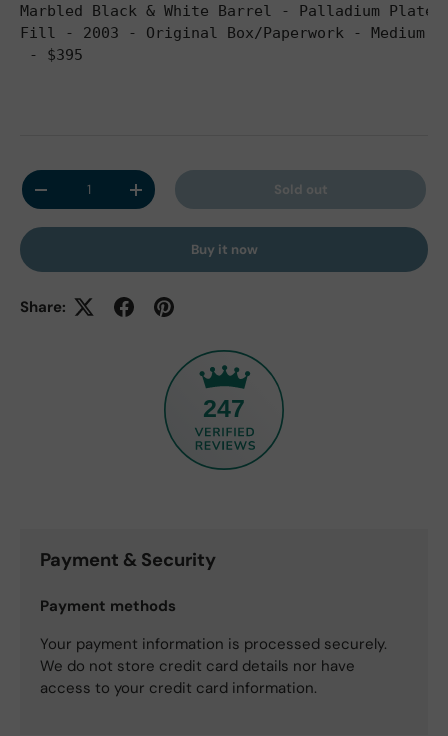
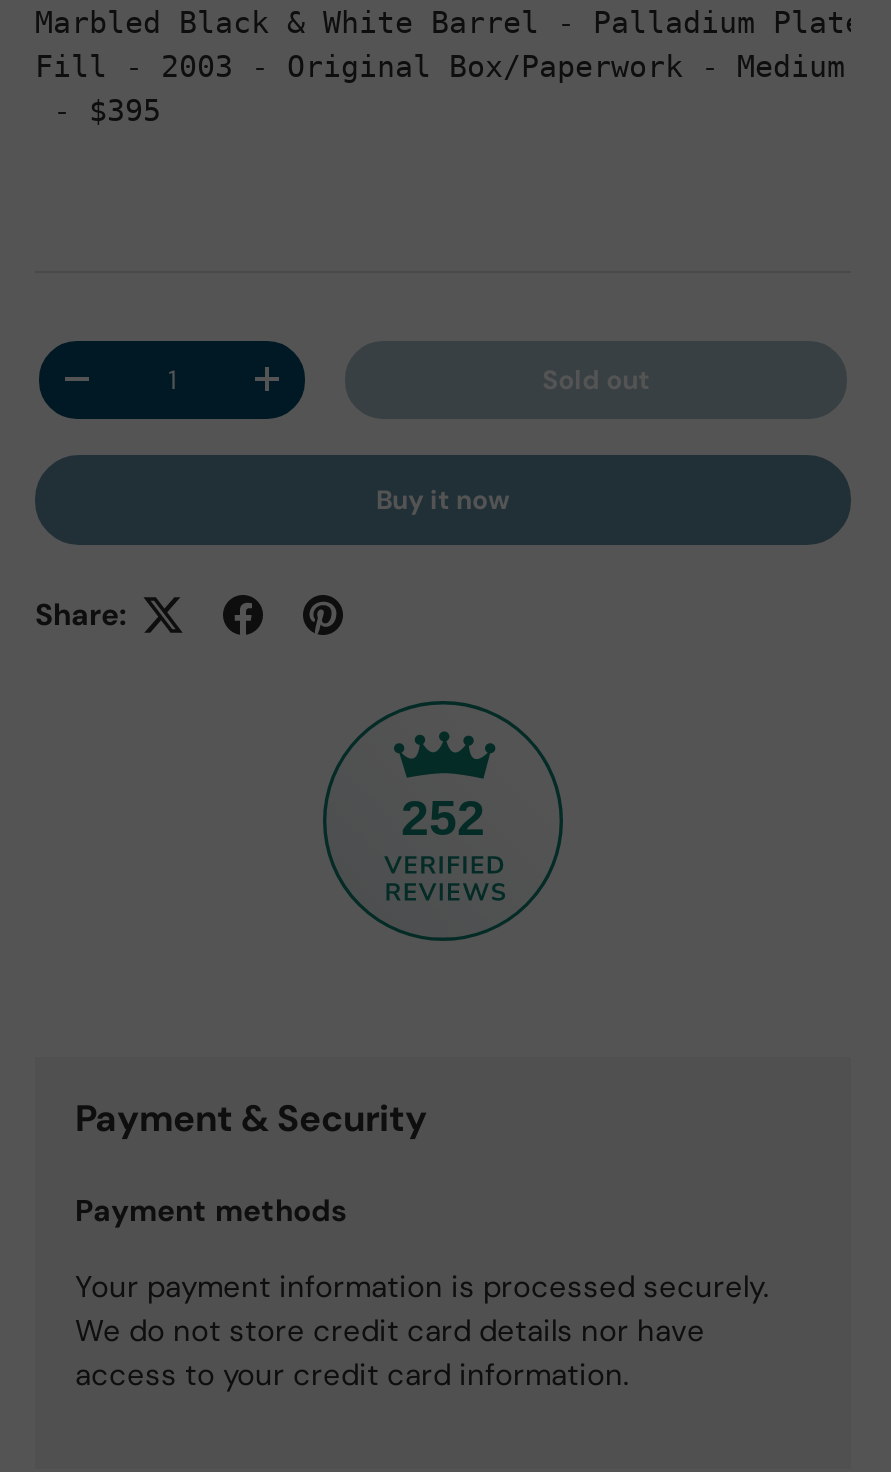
- 247
+ 252
